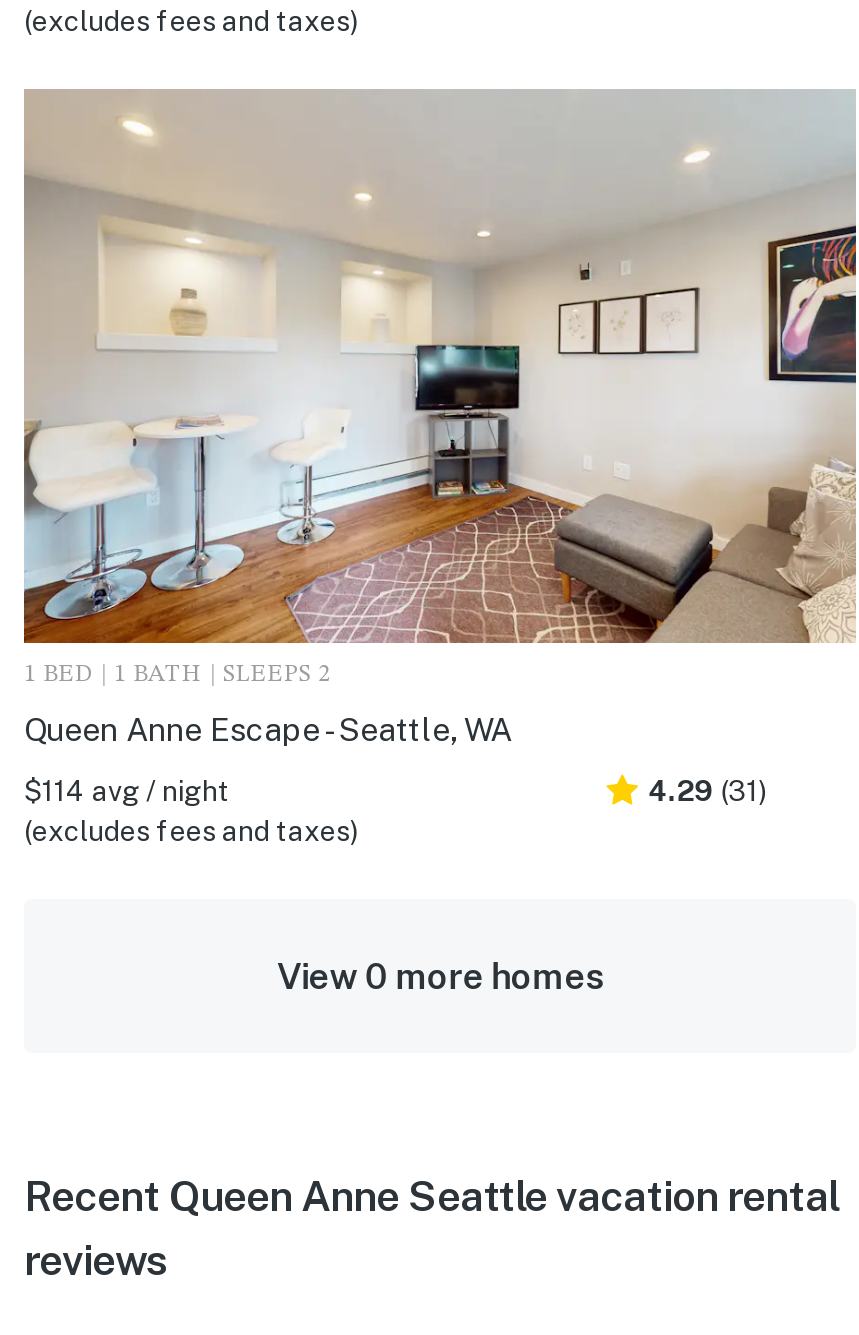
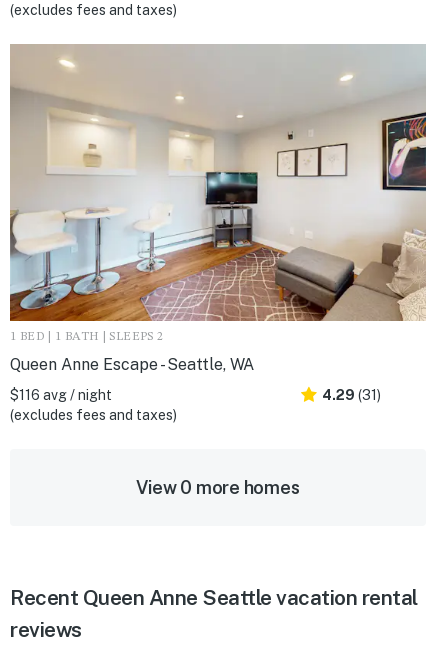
- $114 avg / night
+ $116 avg / night
